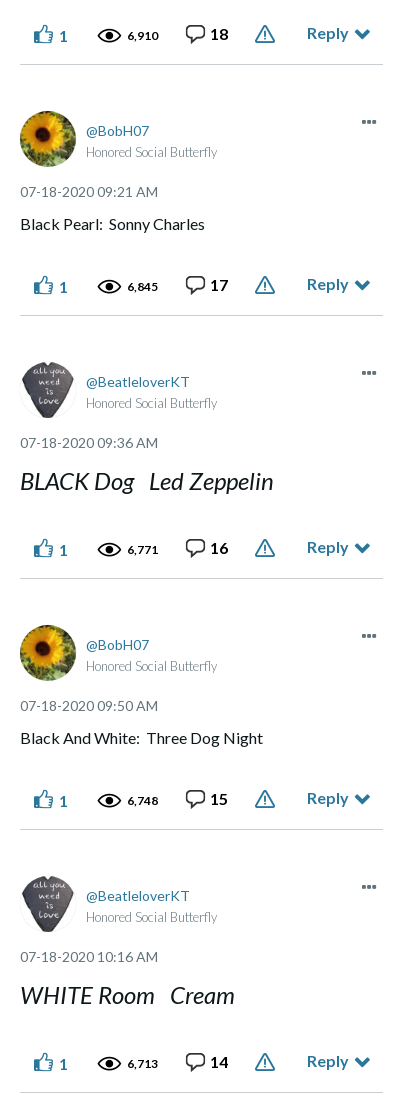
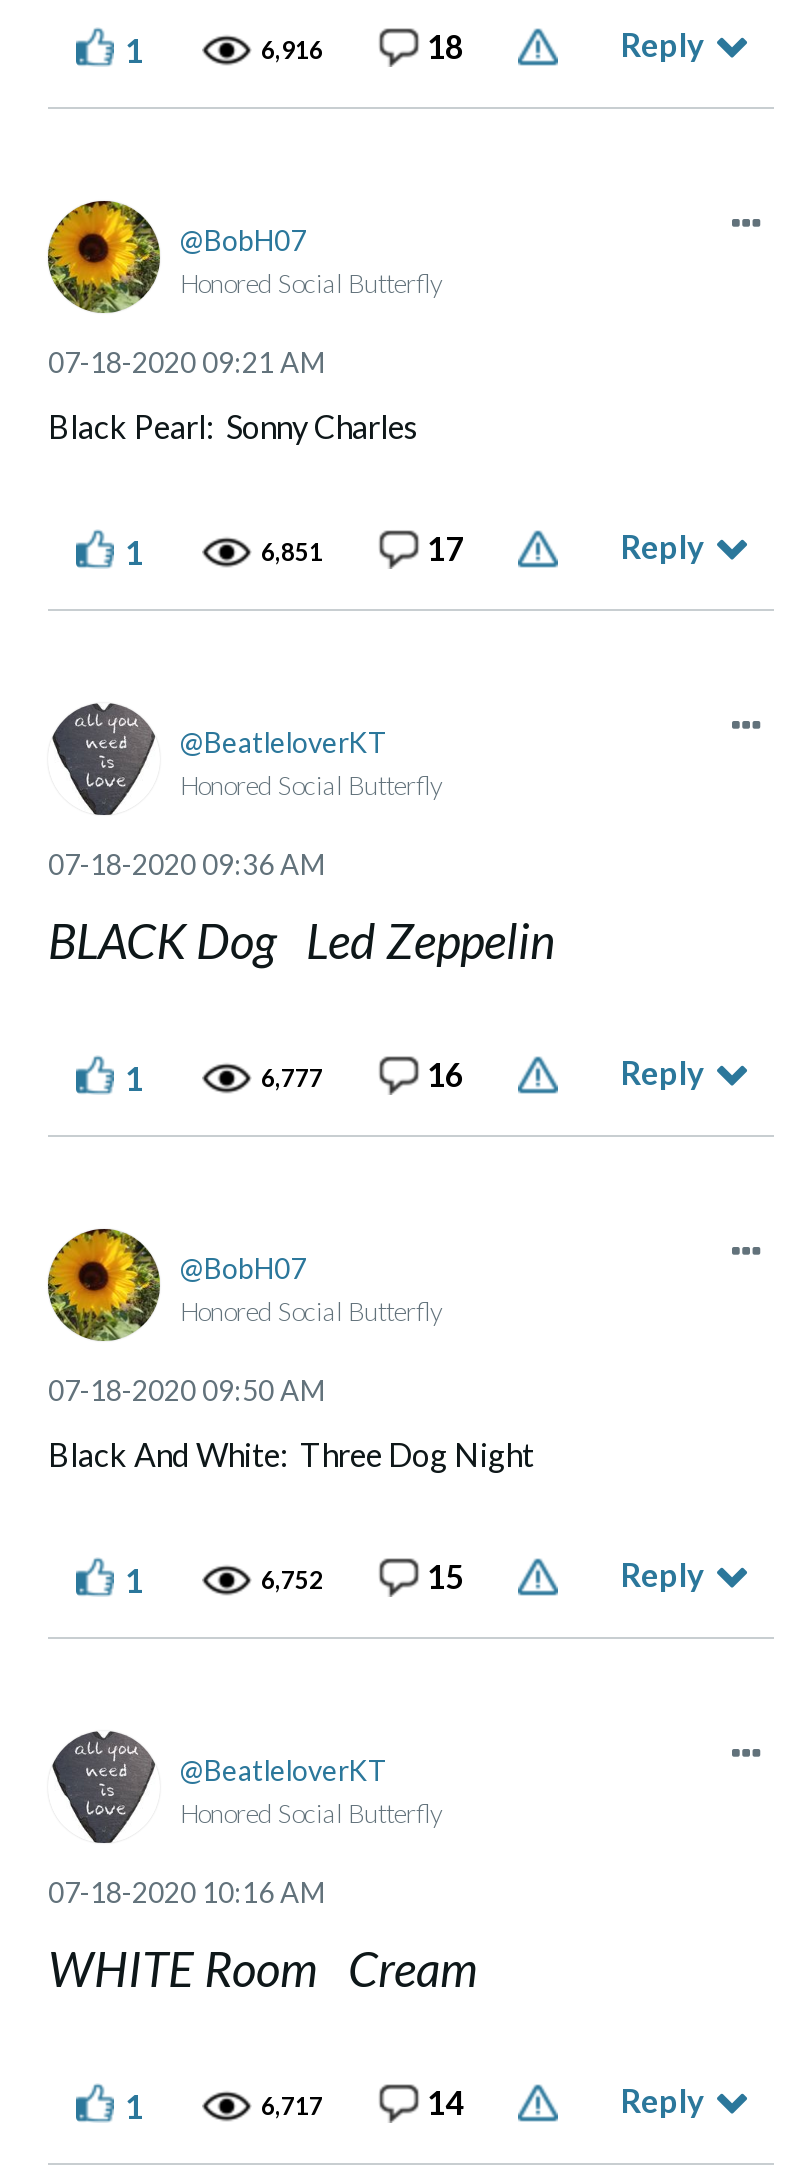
- 6,910
+ 6,916

- 6,845
+ 6,851

- 6,771
+ 6,777

- 6,748
+ 6,752

- 6,713
+ 6,717
